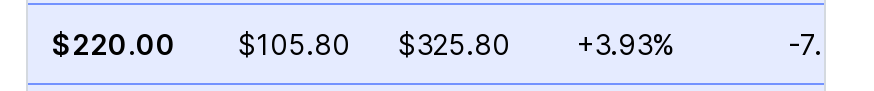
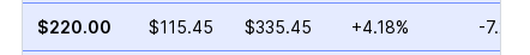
- $105.80
+ $115.45

- $325.80
+ $335.45

- +3.93%
+ +4.18%
